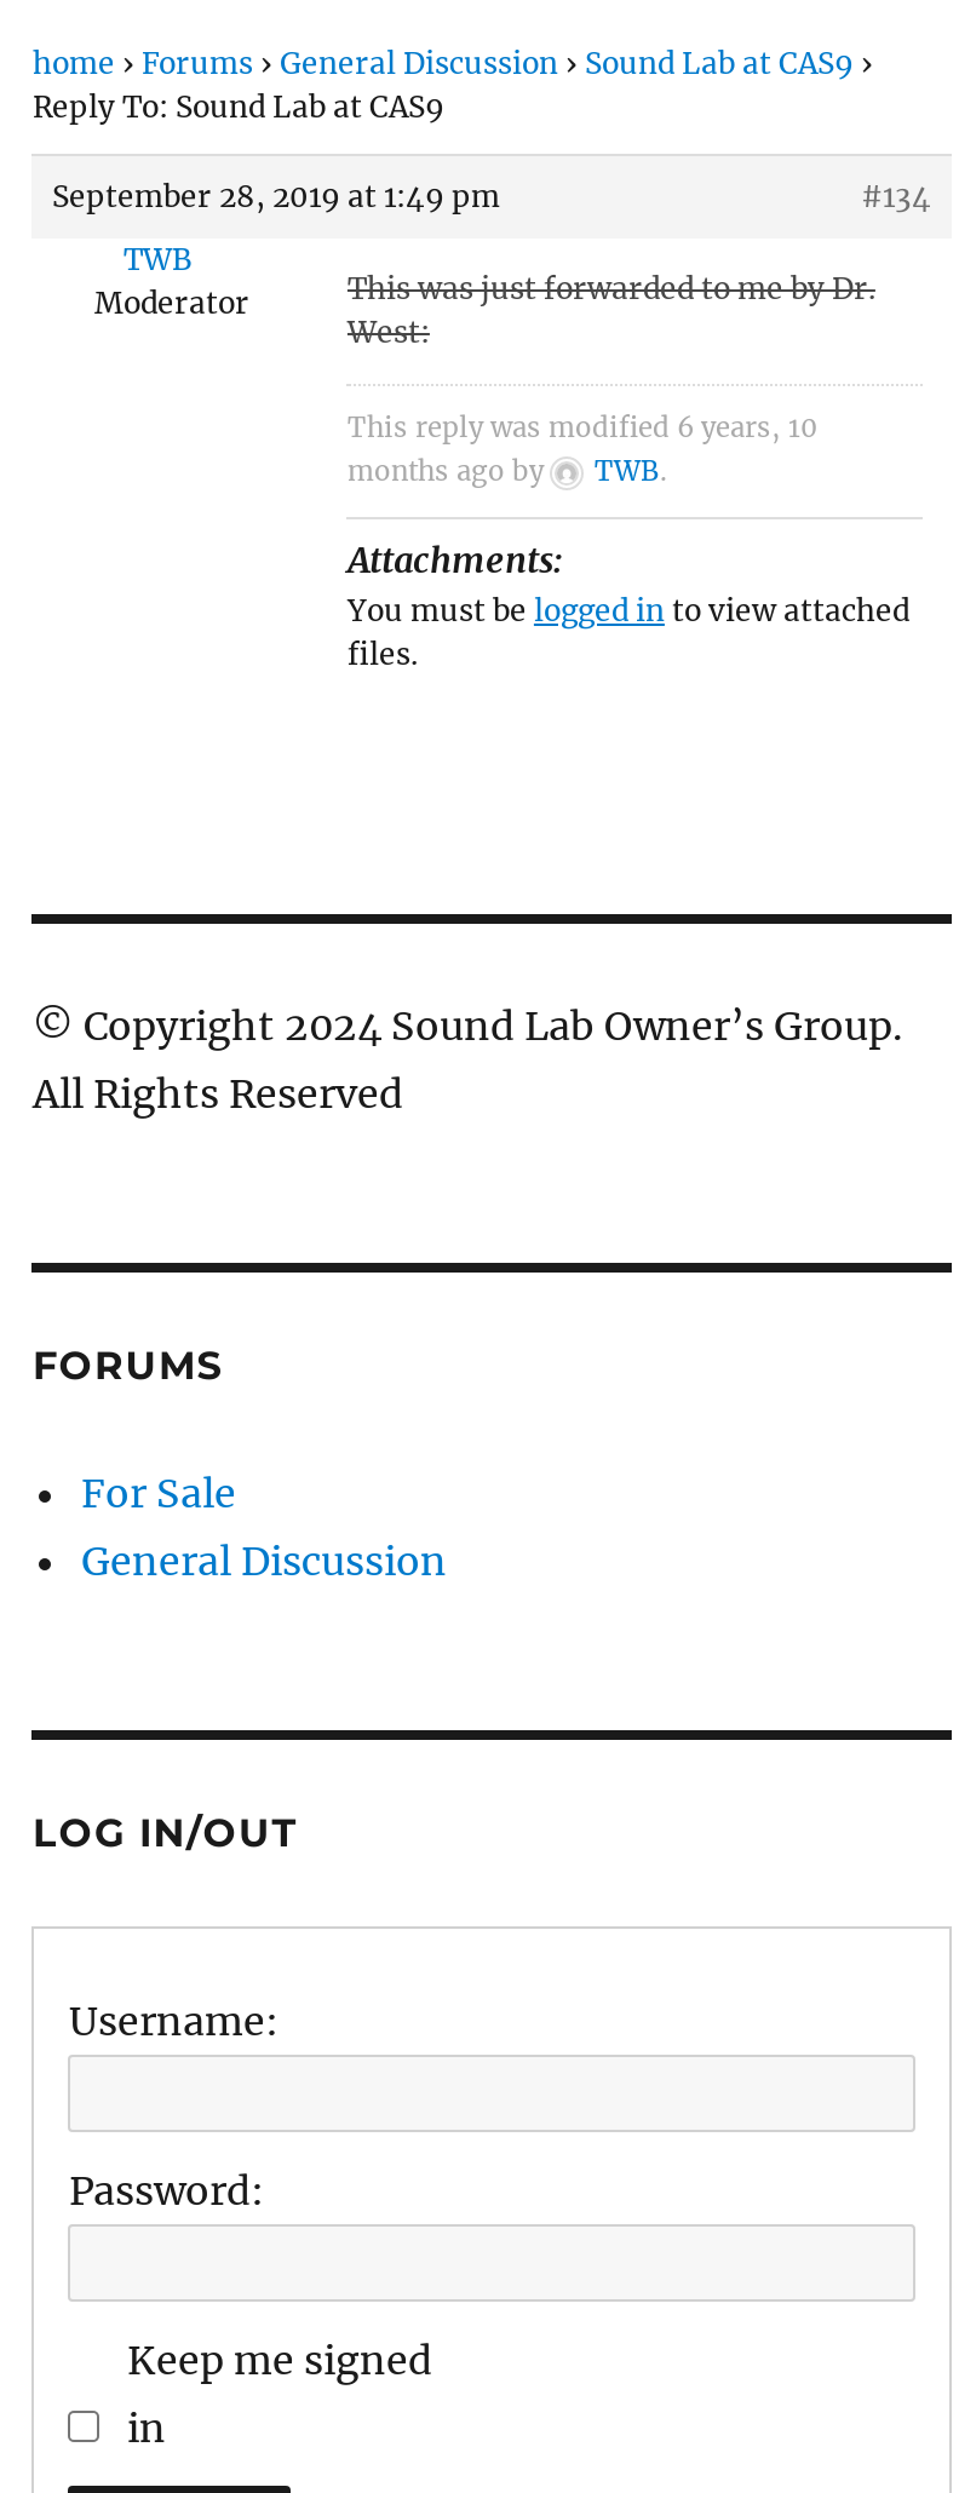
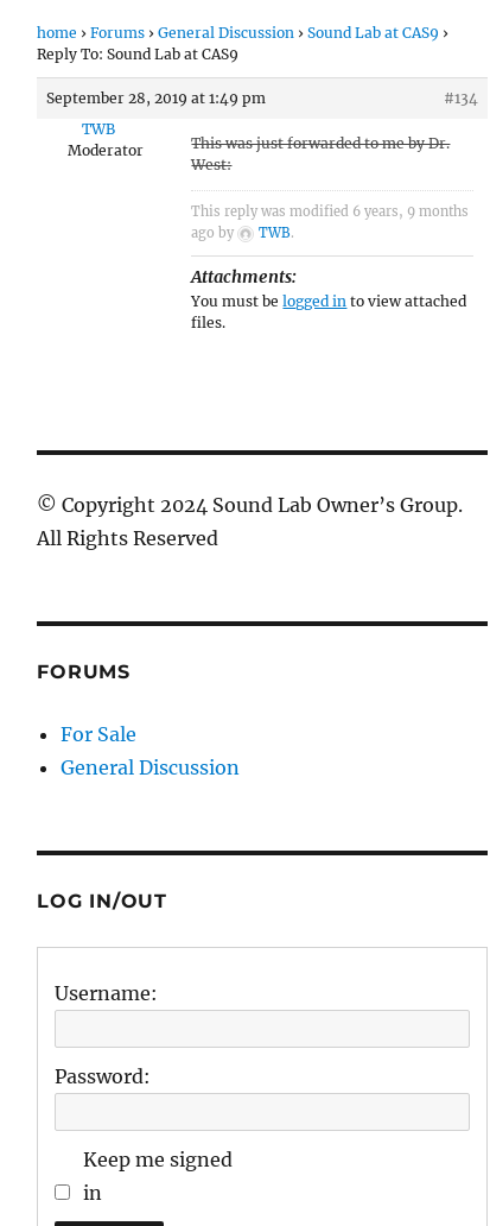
- This reply was modified 6 years, 10
- months ago by
+ This reply was modified 6 years, 9 months
+ ago by
